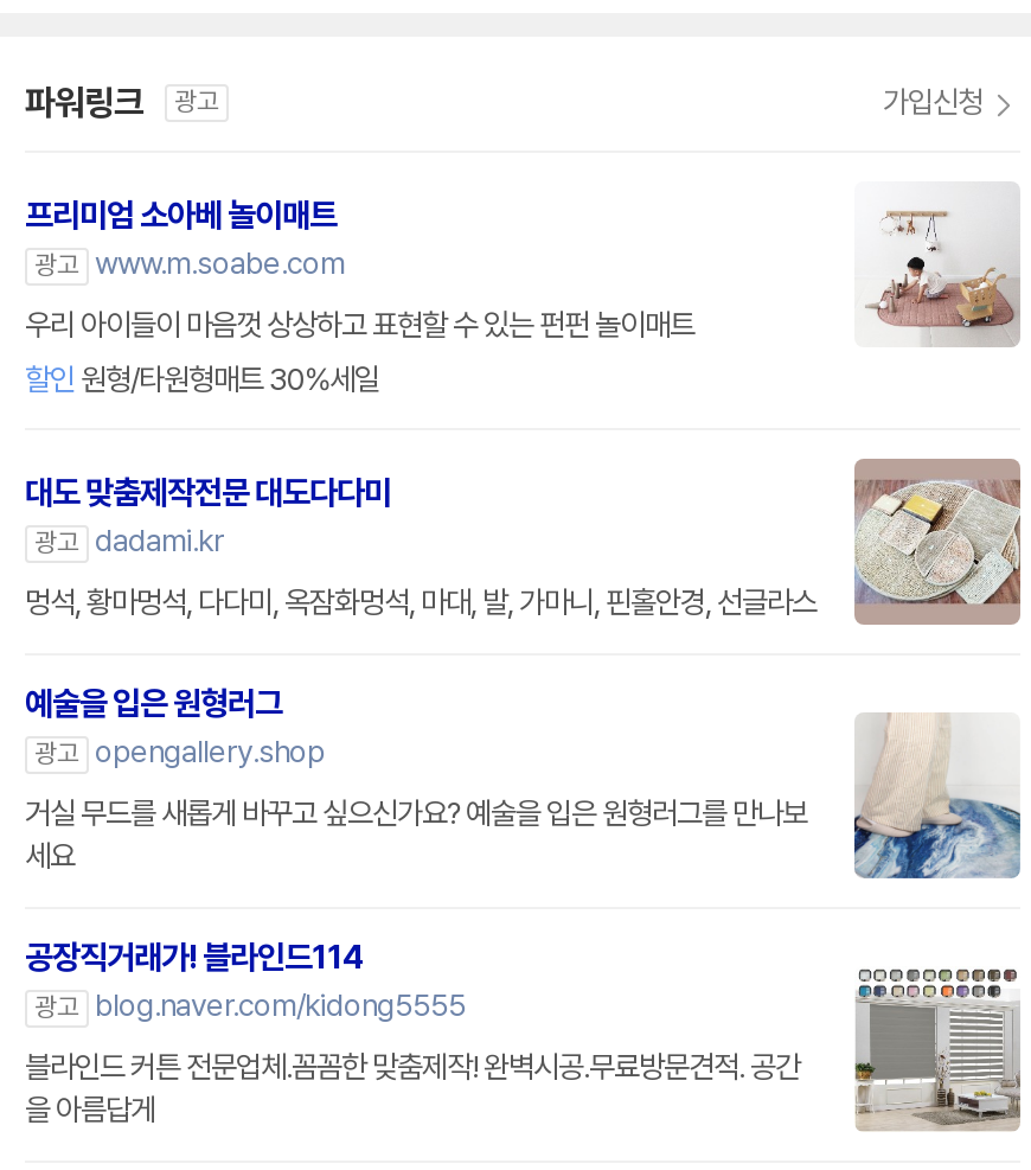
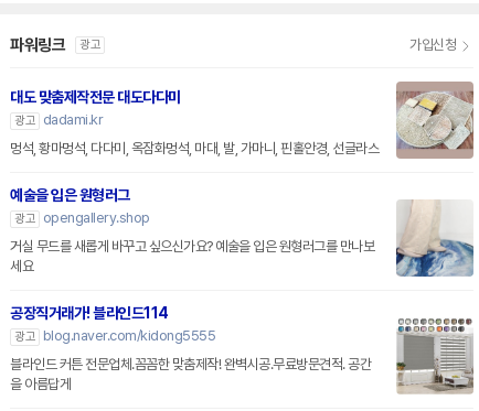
- 프리미엄 소아베 놀이매트
- 광고 www.m.soabe.com
- 우리 아이들이 마음껏 상상하고 표현할 수 있는 펀펀 놀이매트
- 할인 원형/타원형매트 30%세일

- [image]
